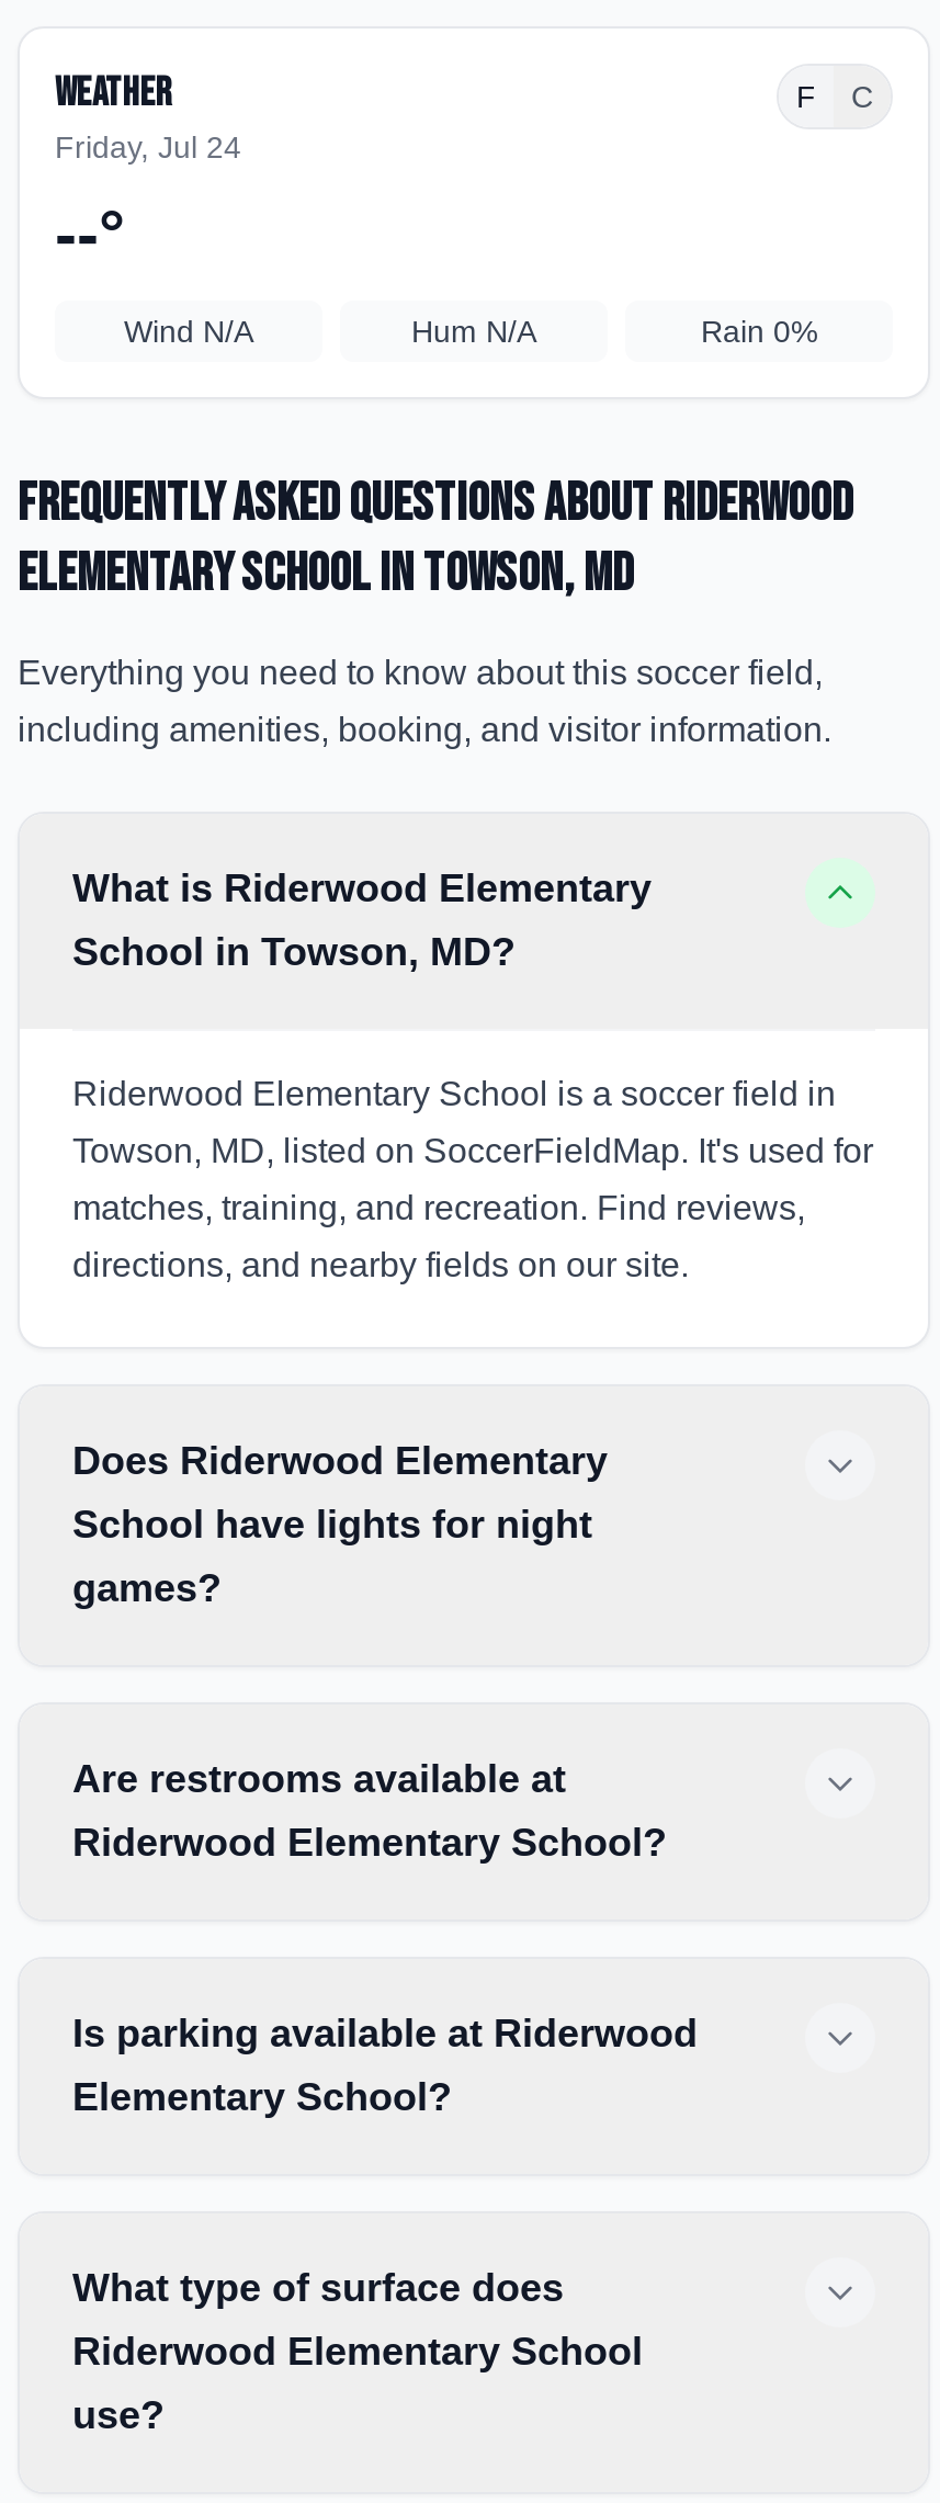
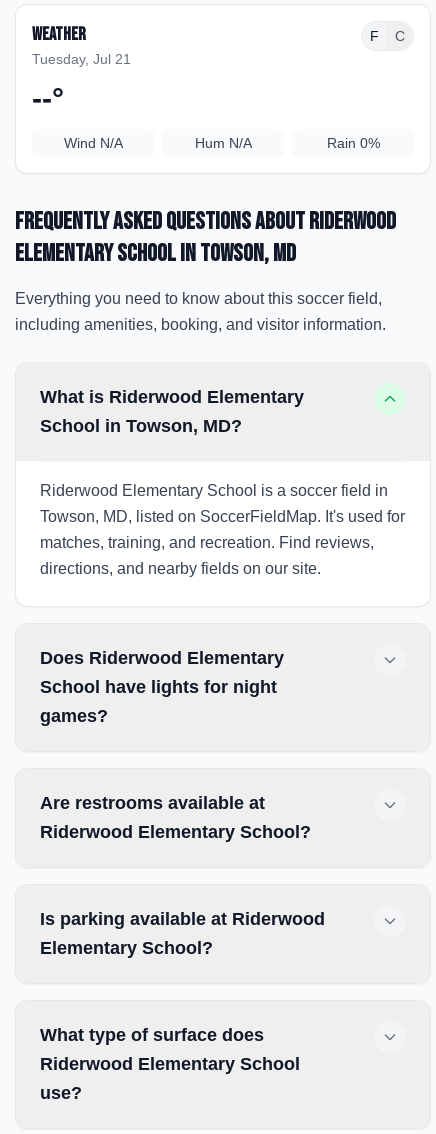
- Friday, Jul 24
+ Tuesday, Jul 21
